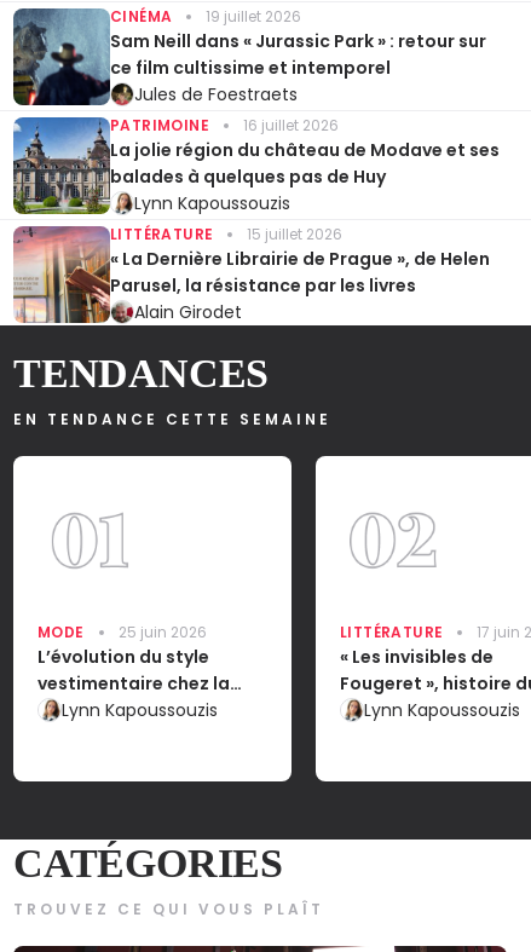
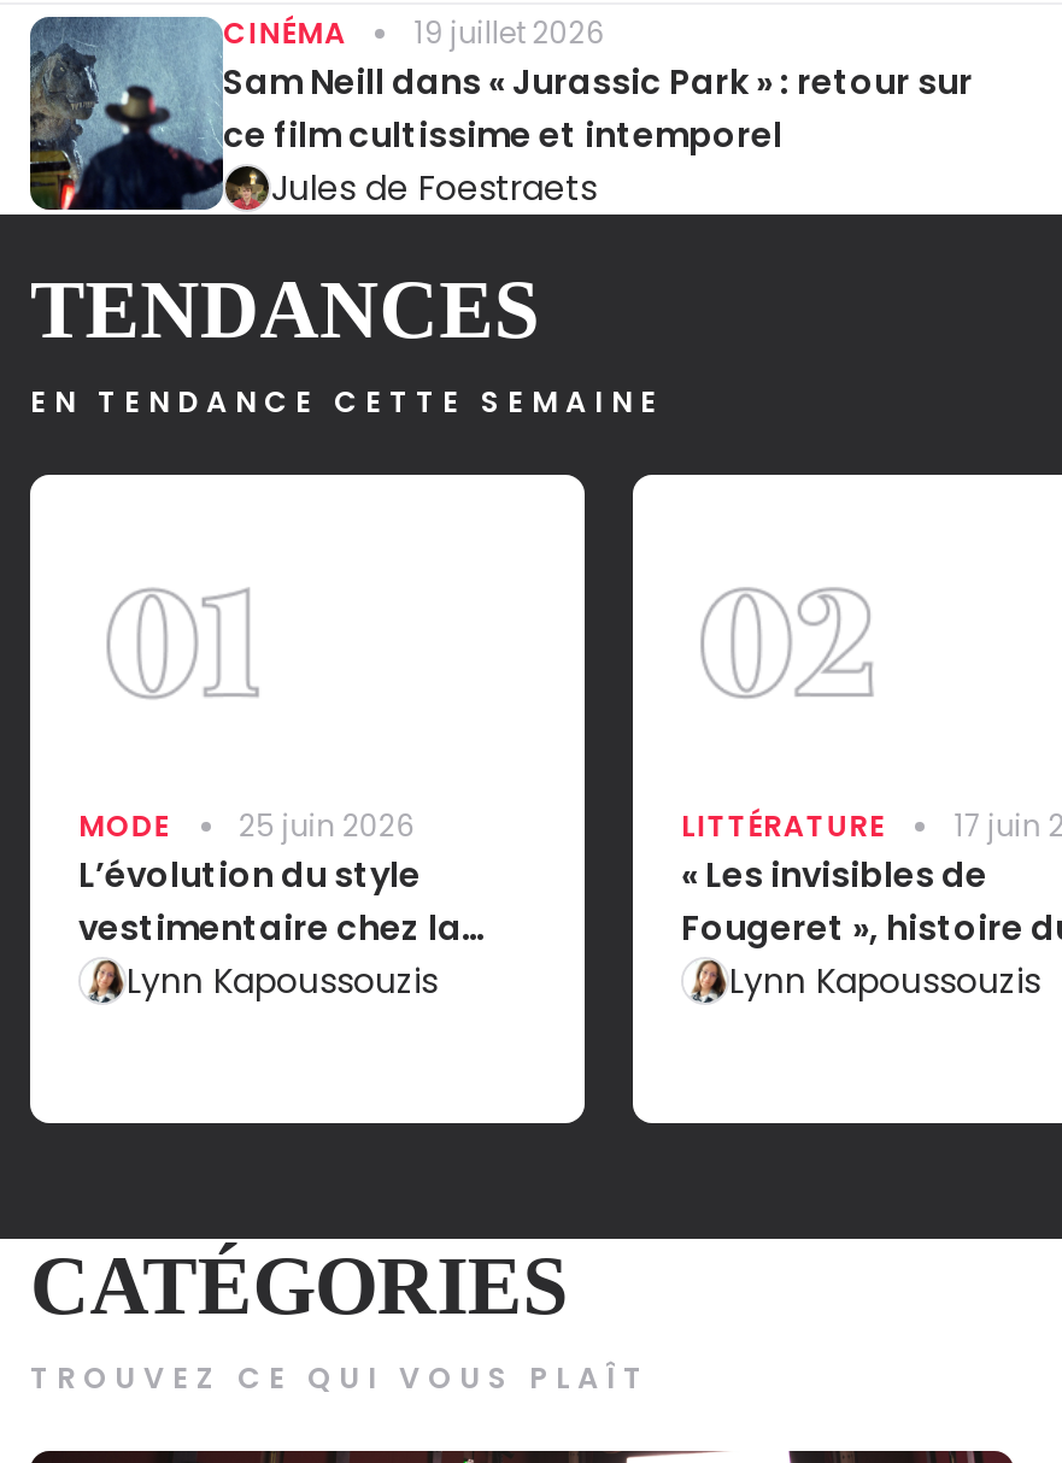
- [image]
- PATRIMOINE
- 16 juillet 2026
- La jolie région du château de Modave et ses
- balades à quelques pas de Huy
- Lynn Kapoussouzis
- LITTÉRATURE
- 15 juillet 2026
- « La Dernière Librairie de Prague », de Helen
- Parusel, la résistance par les livres
- Alain Girodet

- [image]
